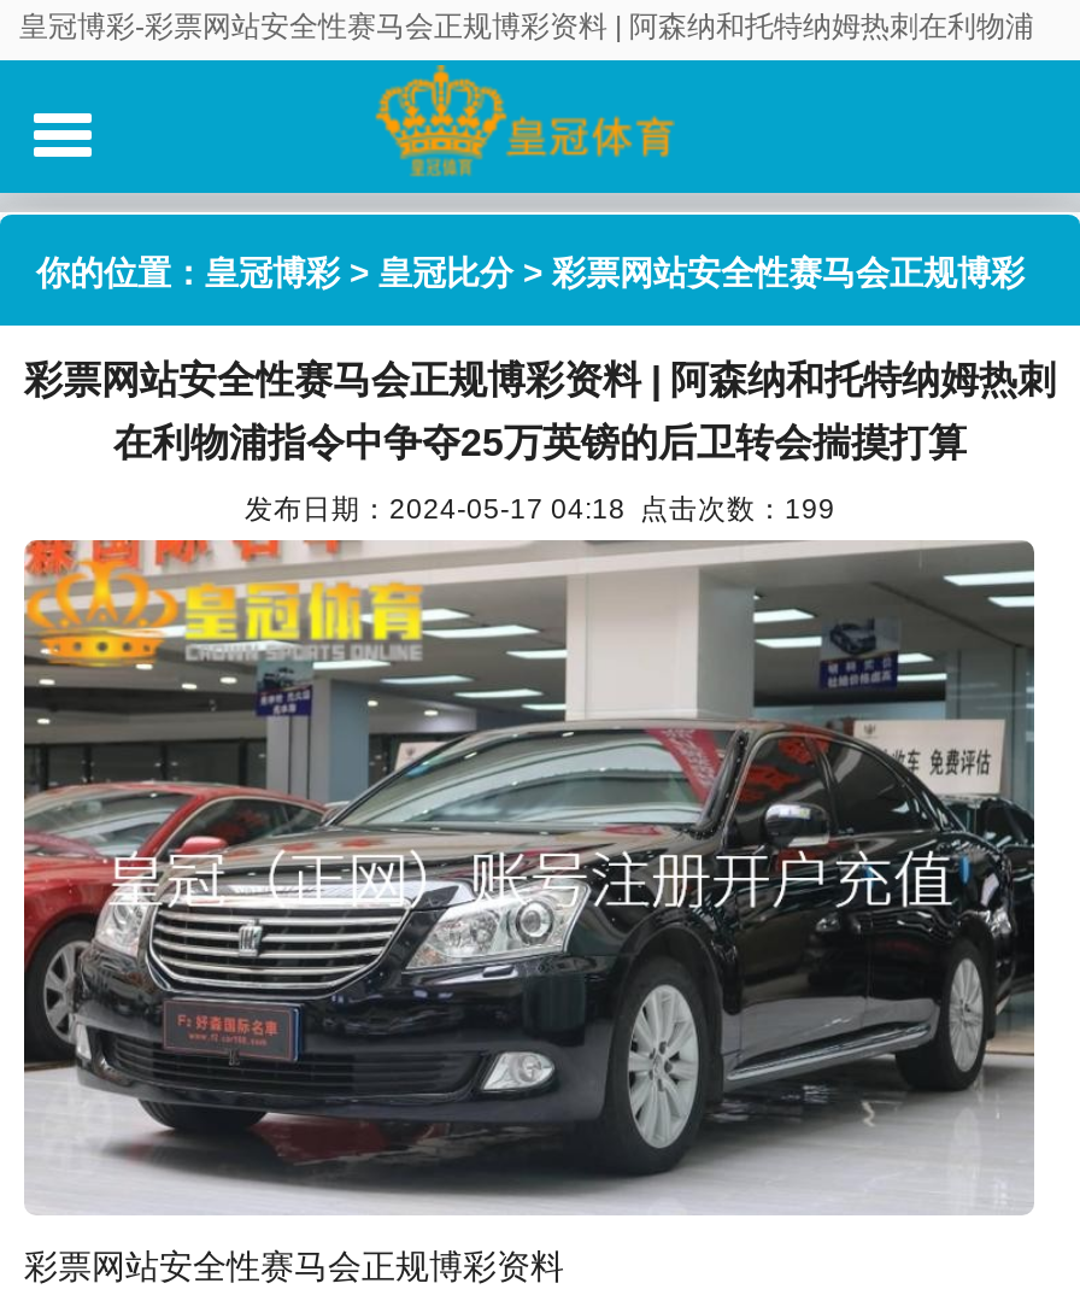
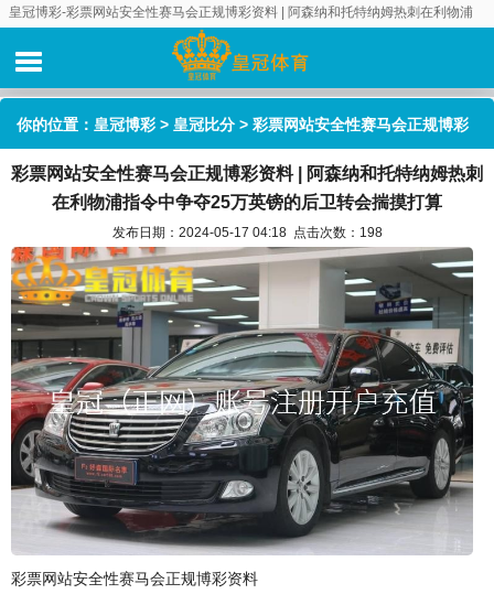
- 发布日期：2024-05-17 04:18 点击次数：199
+ 发布日期：2024-05-17 04:18 点击次数：198
